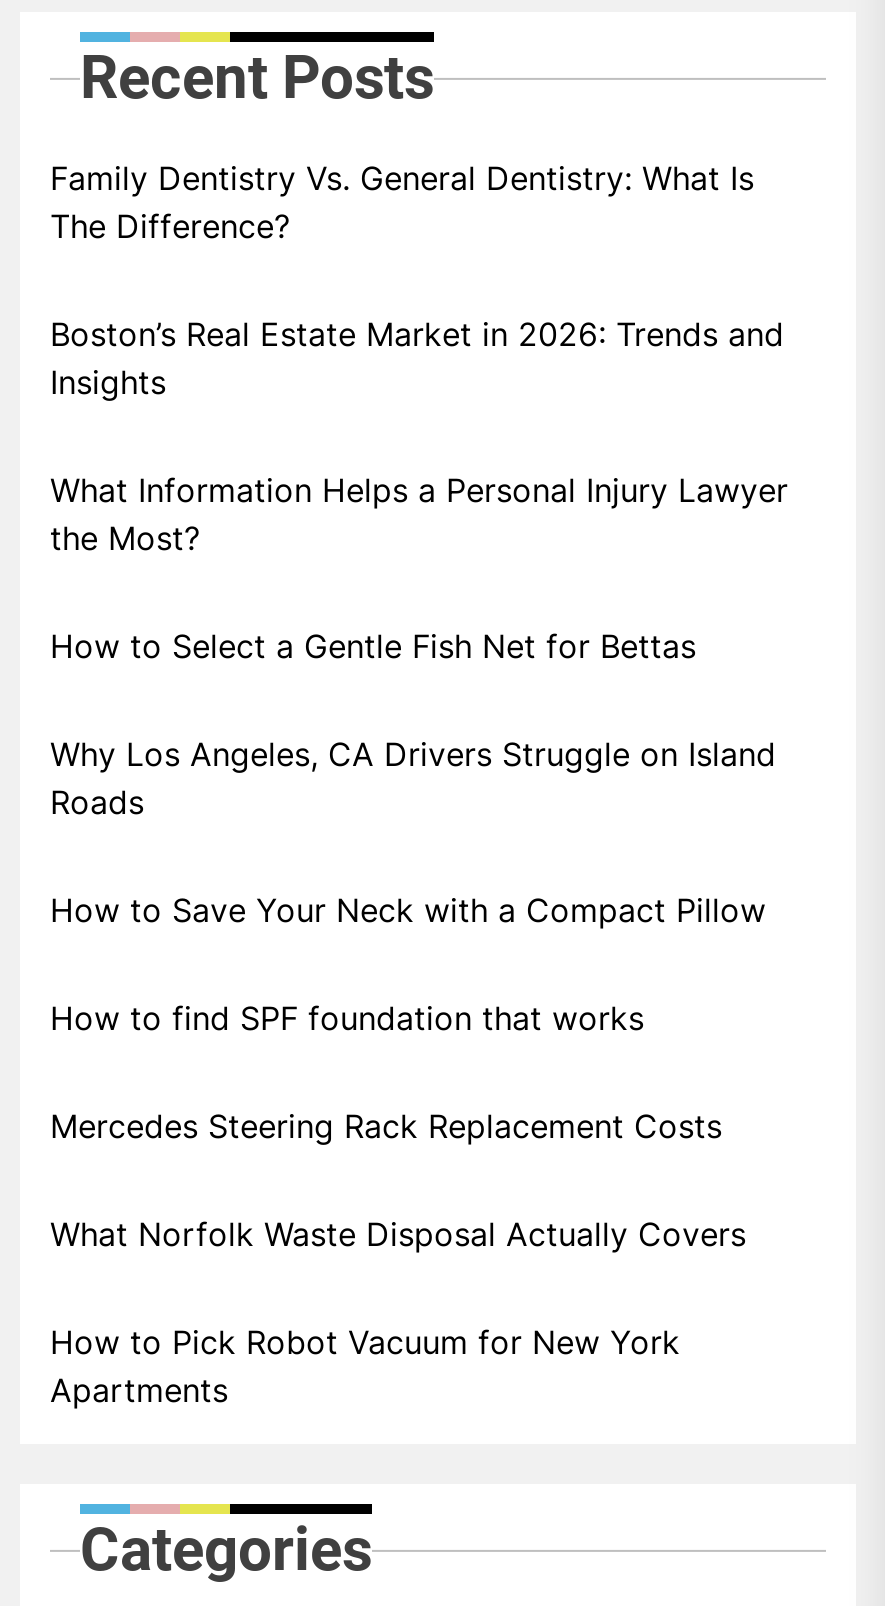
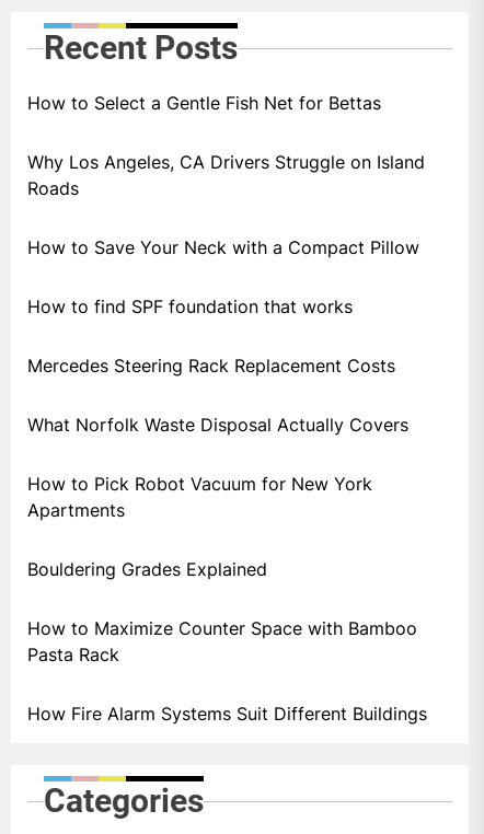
- Family Dentistry Vs. General Dentistry: What Is
- The Difference?
- Boston’s Real Estate Market in 2026: Trends and
- Insights
- What Information Helps a Personal Injury Lawyer
- the Most?

moved up: How to Select a Gentle Fish Net for Bettas | Why Los Angeles, CA Drivers Struggle on Island | Roads | ... | How to Pick Robot Vacuum for New York | Apartments

+ Bouldering Grades Explained
+ How to Maximize Counter Space with Bamboo
+ Pasta Rack
+ How Fire Alarm Systems Suit Different Buildings
